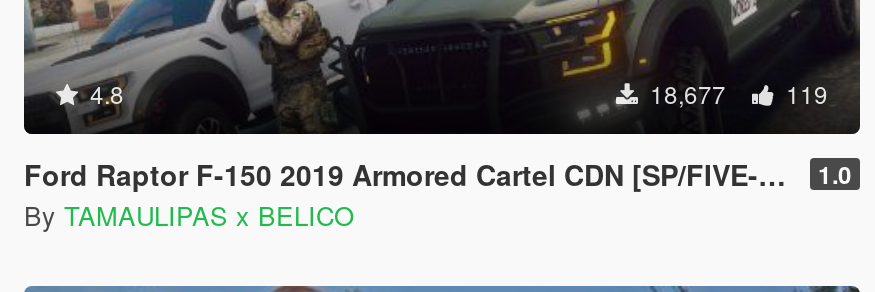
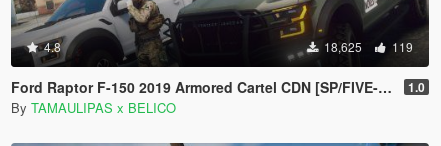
- 18,677 119
+ 18,625 119
